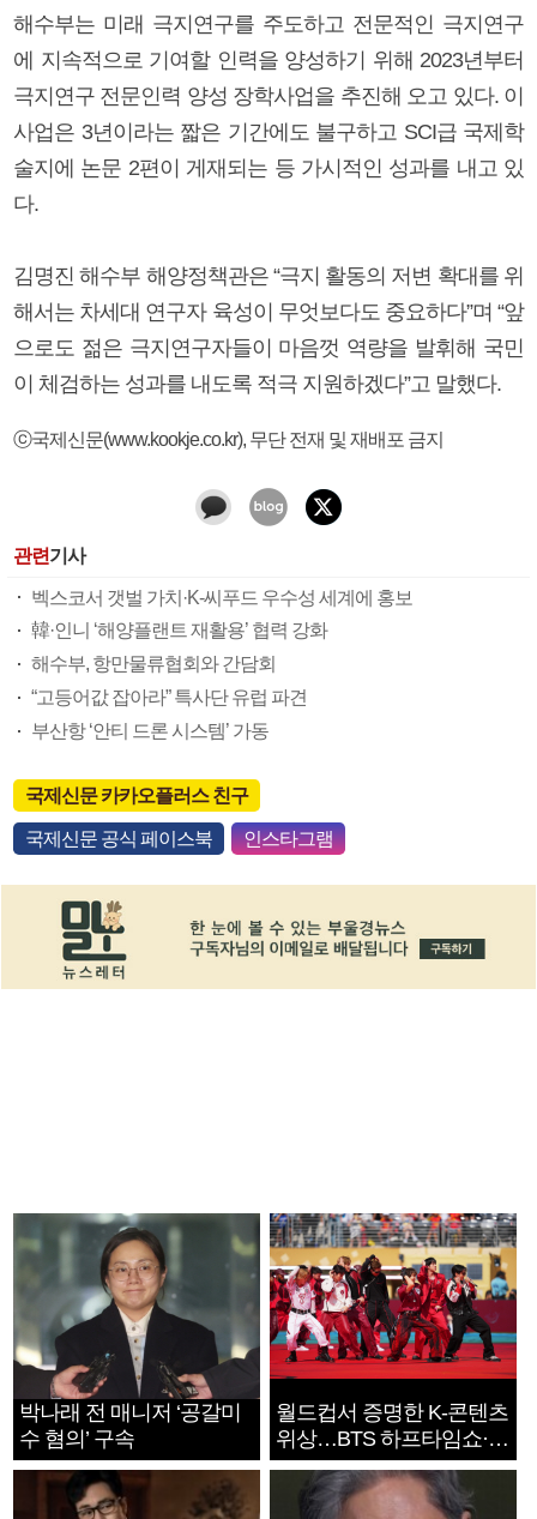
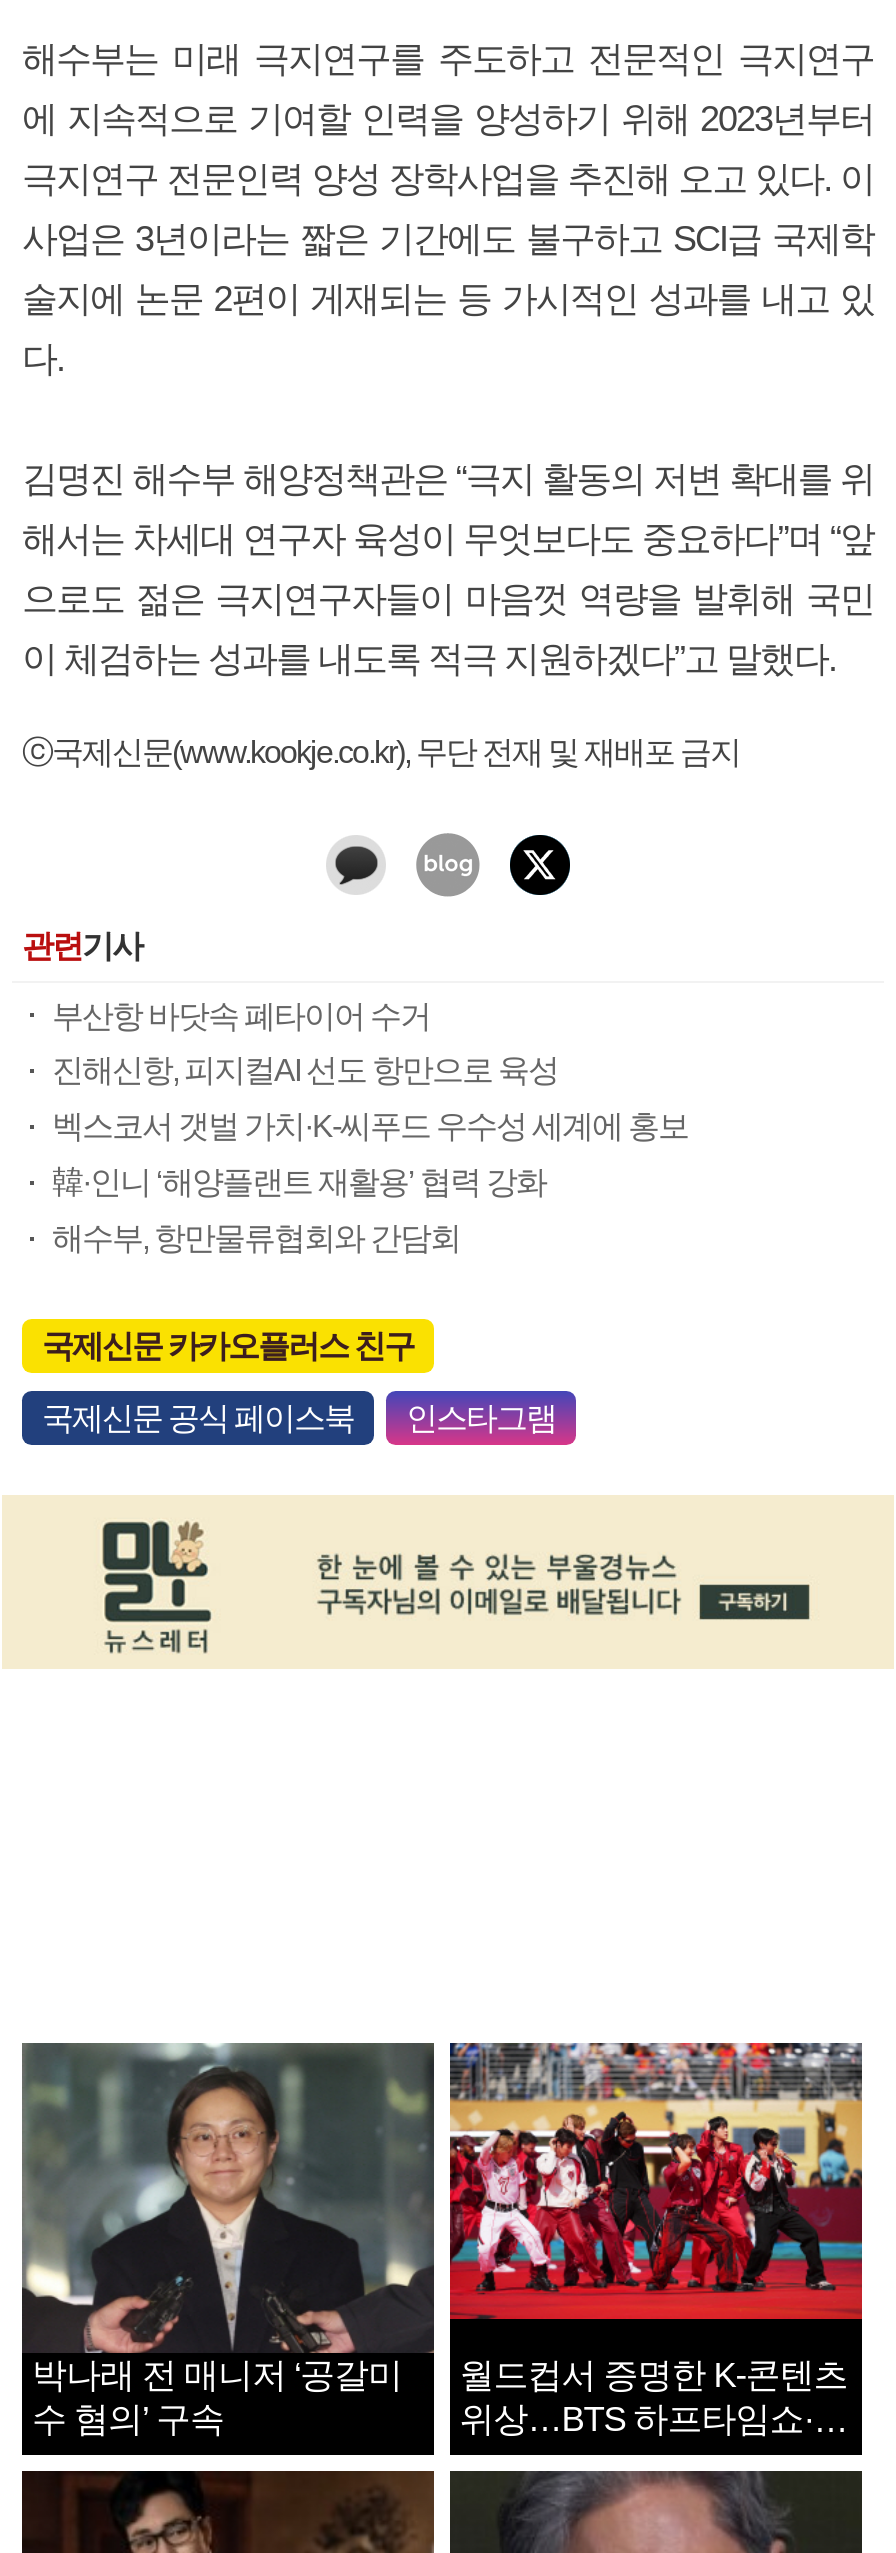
+ 부산항 바닷속 폐타이어 수거
+ 진해신항, 피지컬AI 선도 항만으로 육성

moved down: 벡스코서 갯벌 가치·K-씨푸드 우수성 세계에 홍보 | 韓·인니 ‘해양플랜트 재활용’ 협력 강화 | 해수부, 항만물류협회와 간담회

- “고등어값 잡아라” 특사단 유럽 파견
- 부산항 ‘안티 드론 시스템’ 가동
